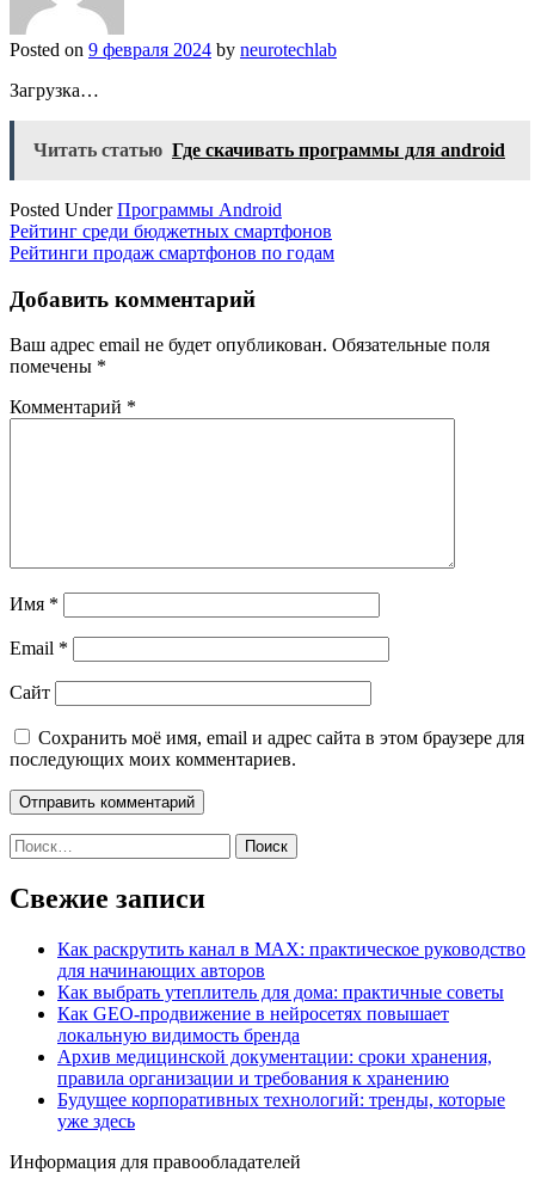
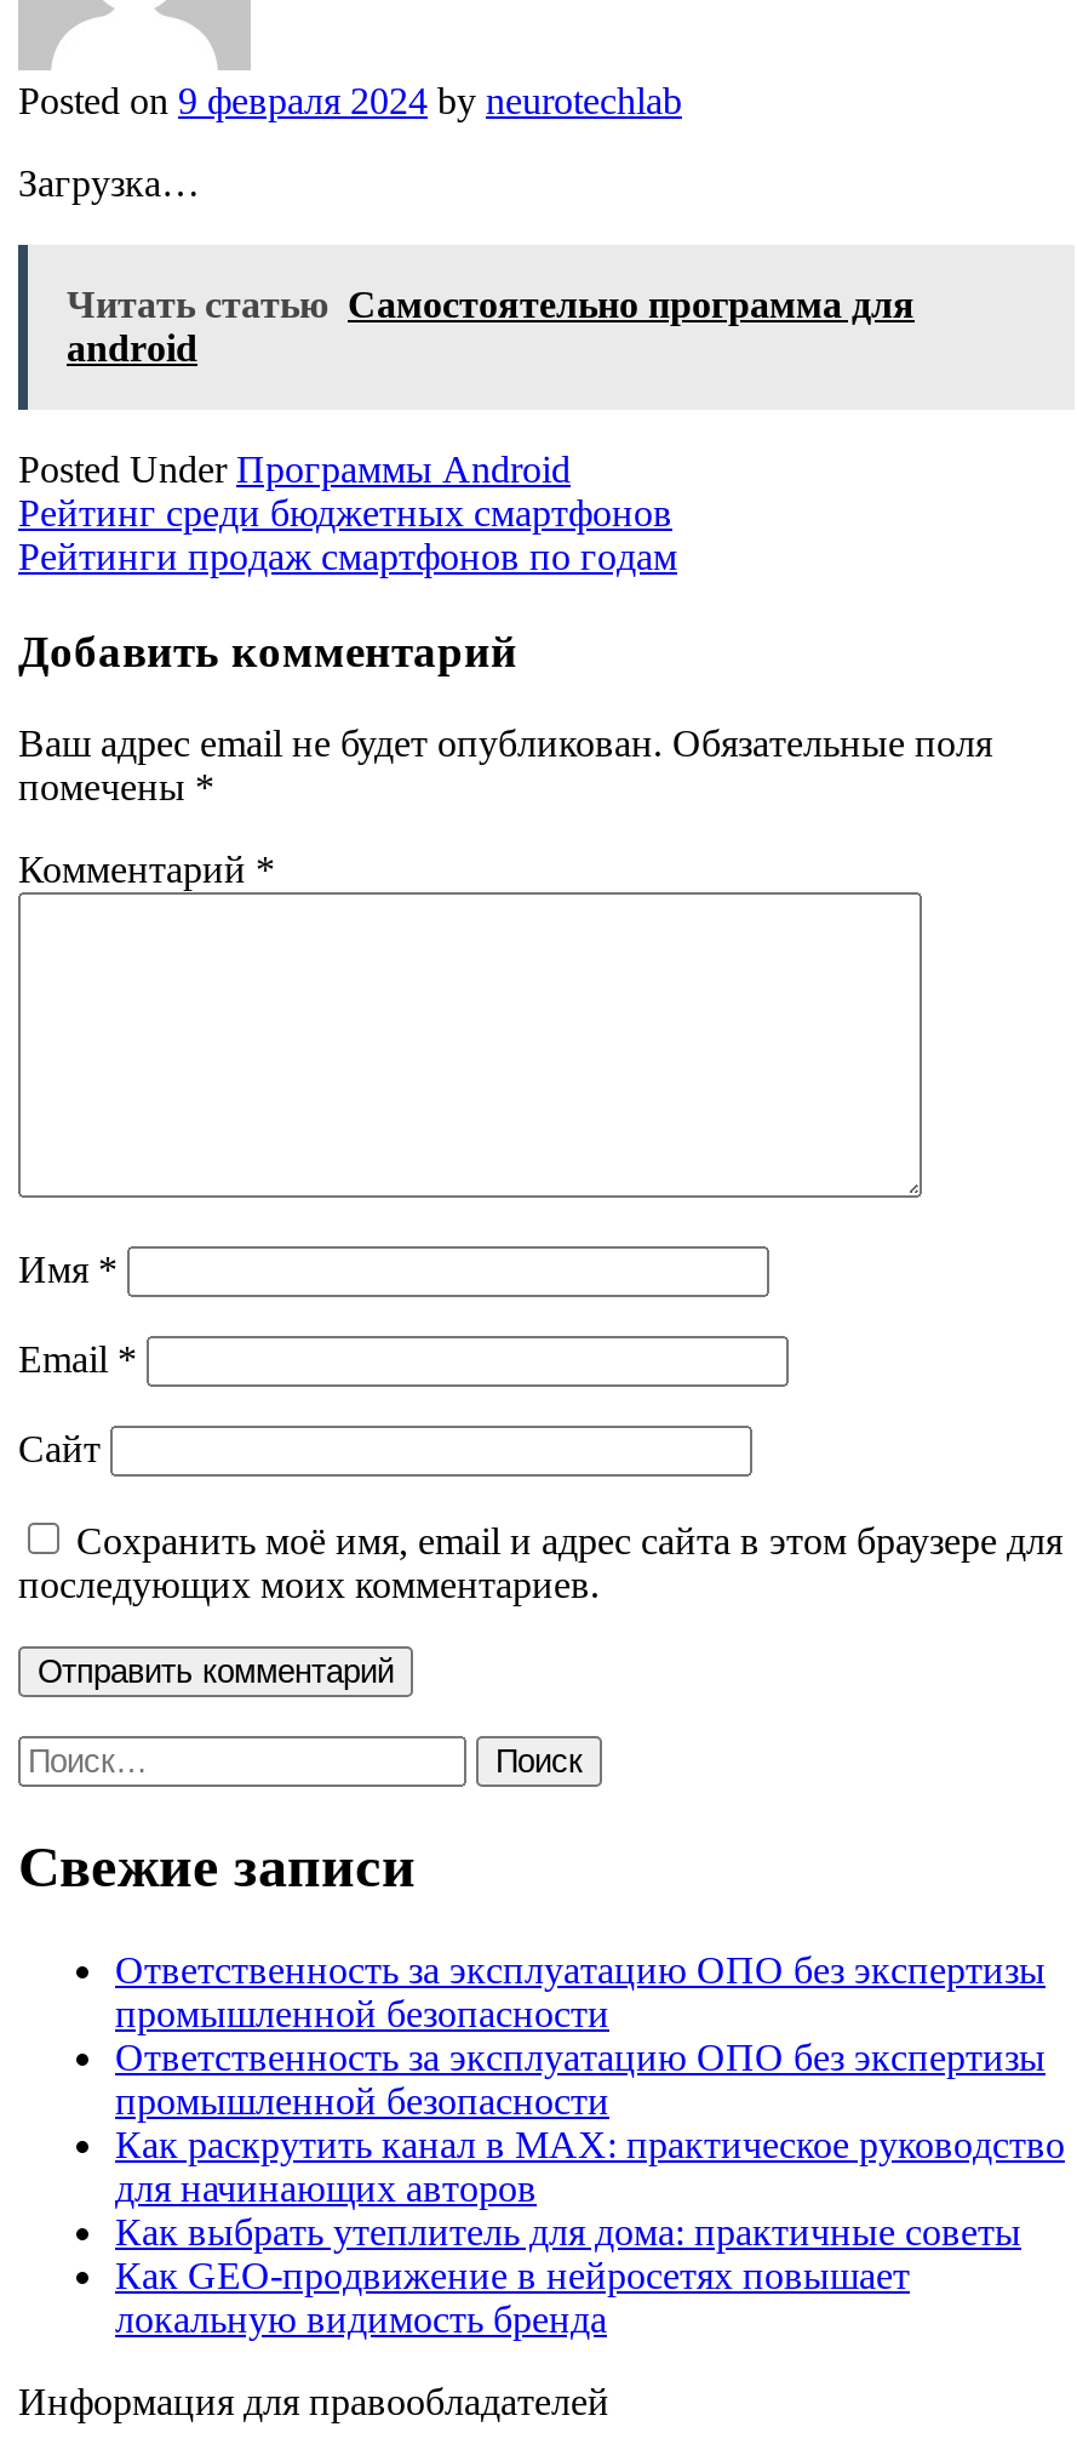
- Читать статью Где скачивать программы для android
+ Читать статью Самостоятельно программа для
+ android

+ Ответственность за эксплуатацию ОПО без экспертизы
+ промышленной безопасности
+ Ответственность за эксплуатацию ОПО без экспертизы
+ промышленной безопасности

moved down: Как раскрутить канал в MAX: практическое руководство | для начинающих авторов | Как выбрать утеплитель для дома: практичные советы | Как GEO‑продвижение в нейросетях повышает | локальную видимость бренда

- Архив медицинской документации: сроки хранения,
- правила организации и требования к хранению
- Будущее корпоративных технологий: тренды, которые
- уже здесь
